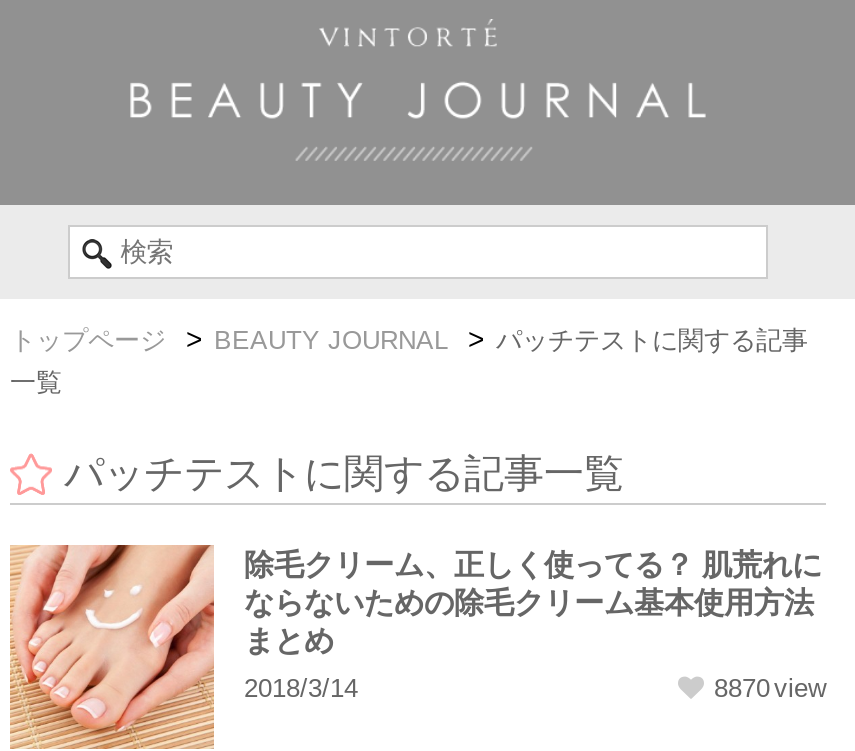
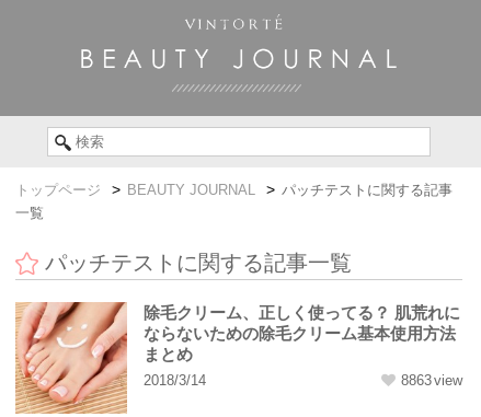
- 8870
+ 8863
